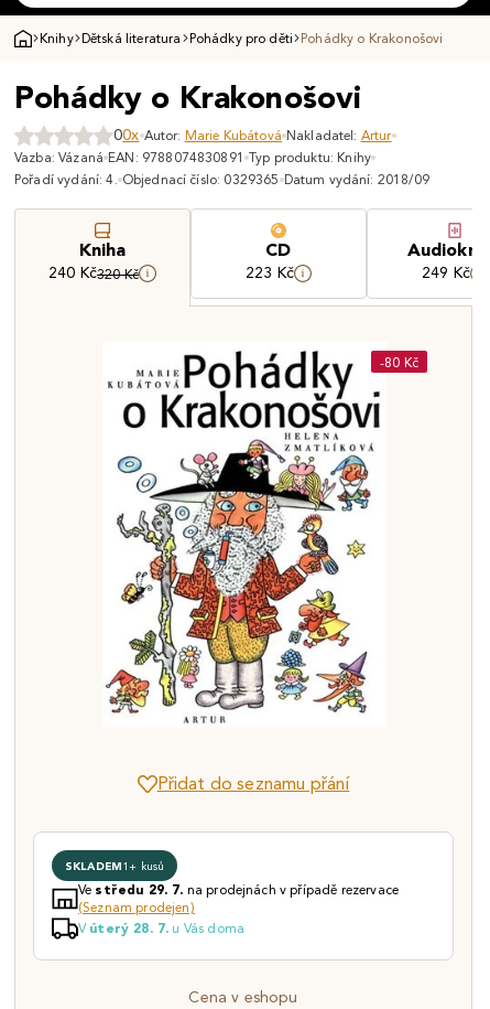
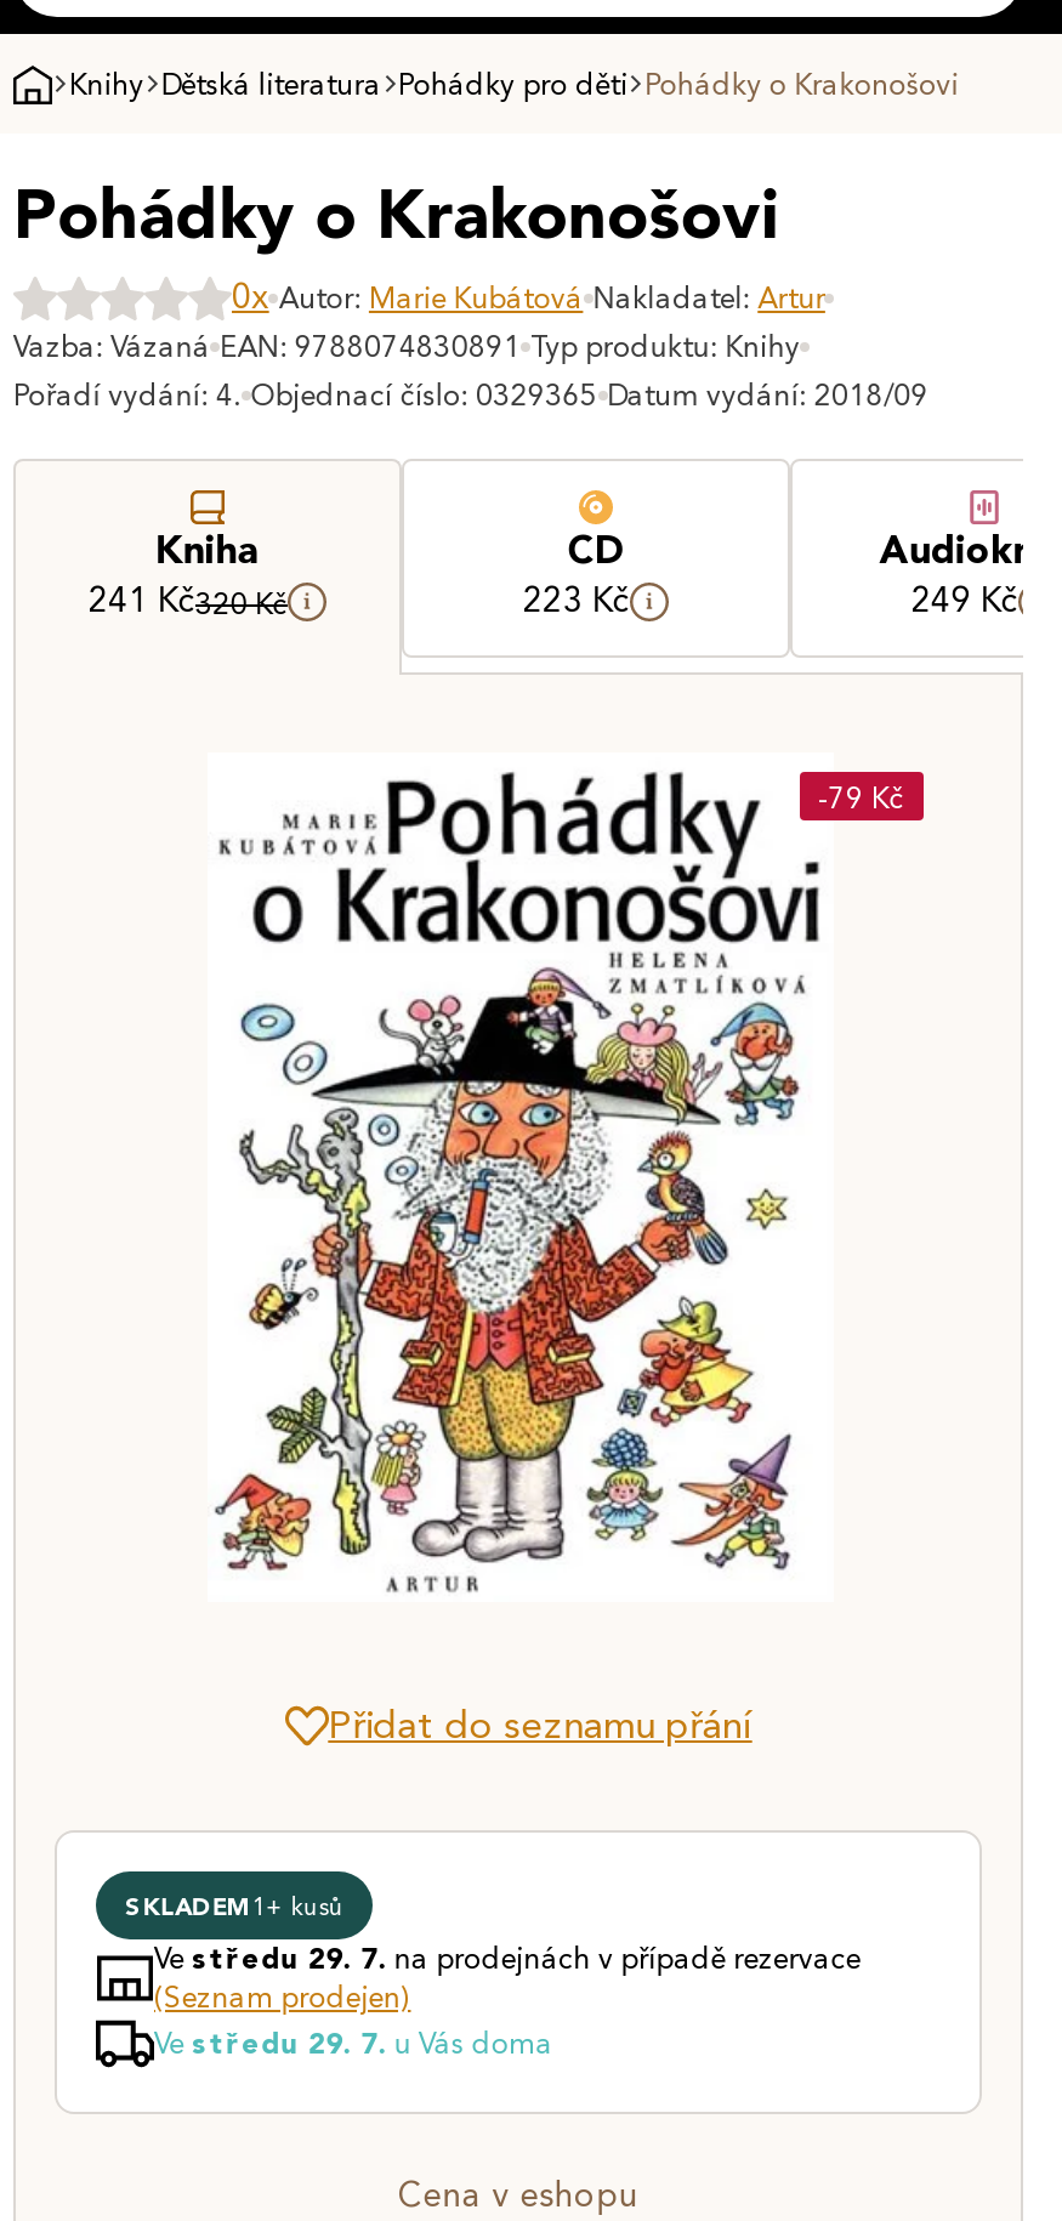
- 00x Autor: Marie Kubátová Nakladatel: Artur
+ 0x Autor: Marie Kubátová Nakladatel: Artur

- 240 Kč
+ 241 Kč

- -80 Kč
+ -79 Kč

- V úterý 28. 7. u Vás doma
+ Ve středu 29. 7. u Vás doma
